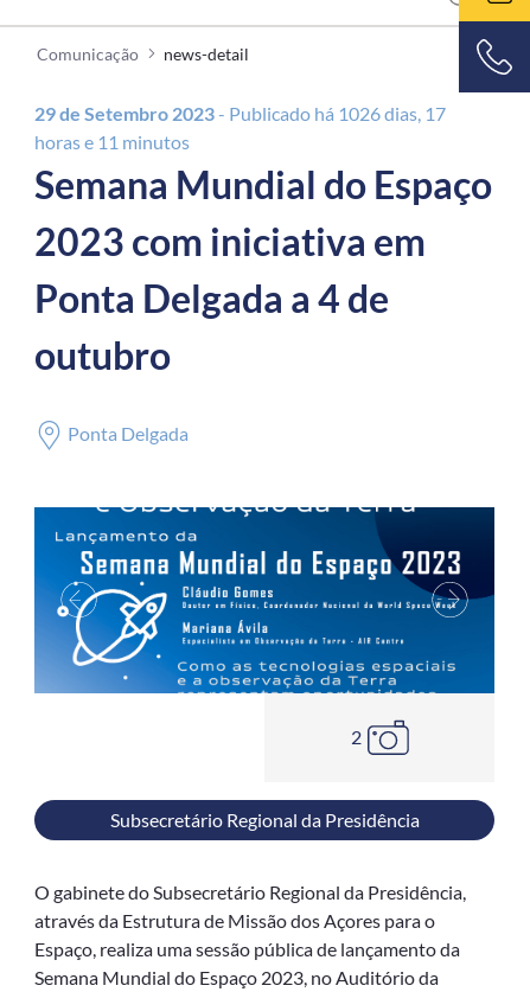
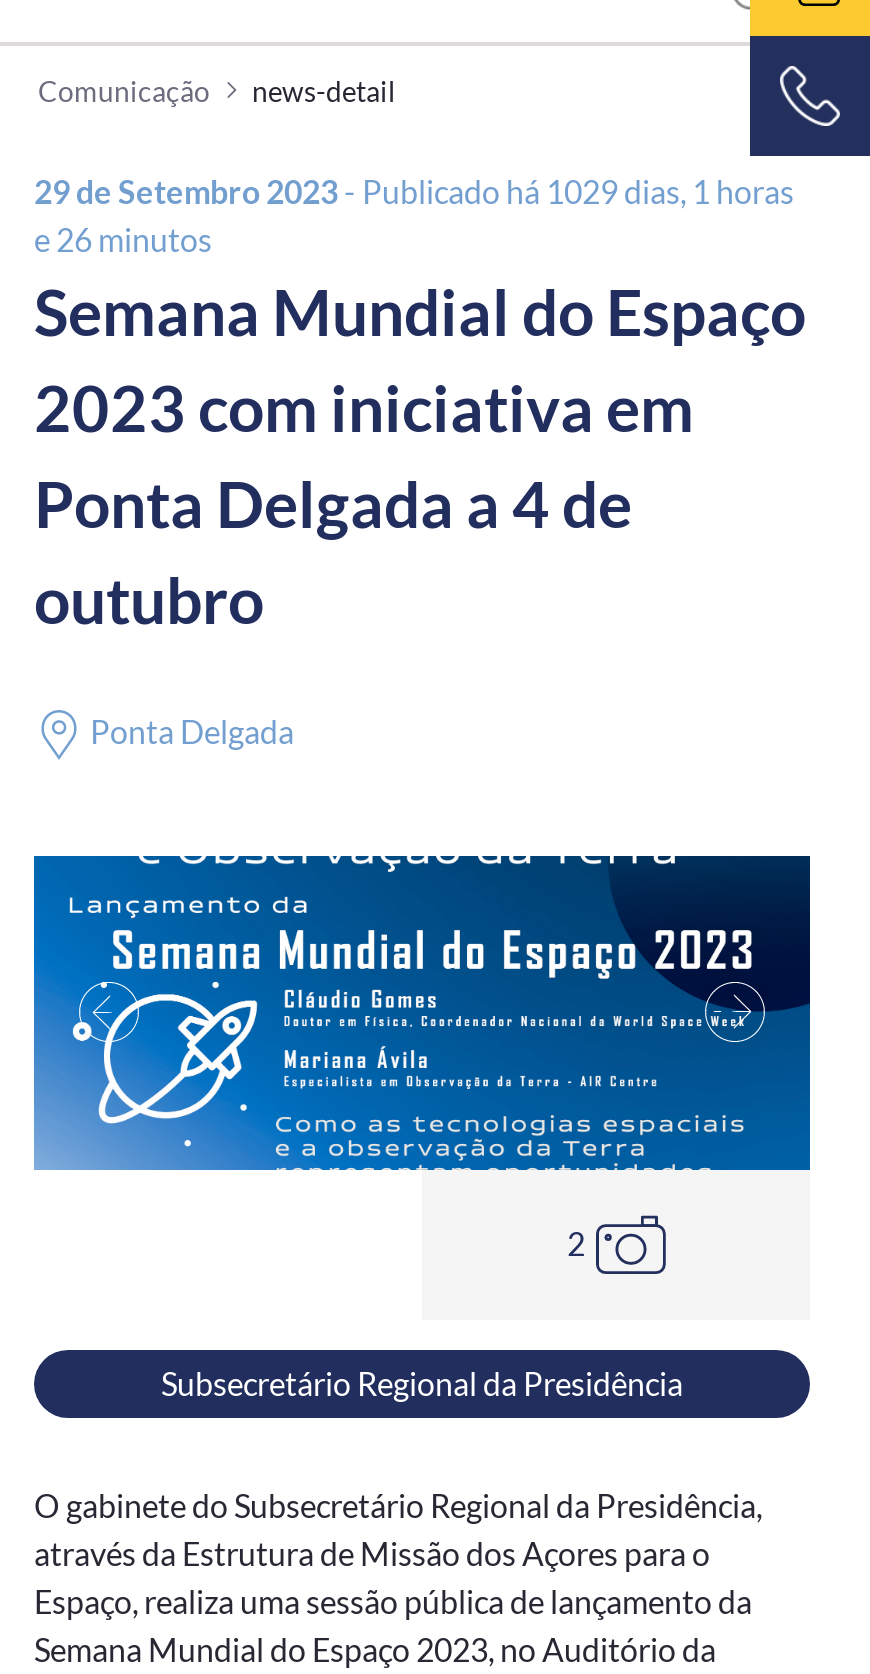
- 29 de Setembro 2023 - Publicado há 1026 dias, 17
- horas e 11 minutos
+ 29 de Setembro 2023 - Publicado há 1029 dias, 1 horas
+ e 26 minutos
